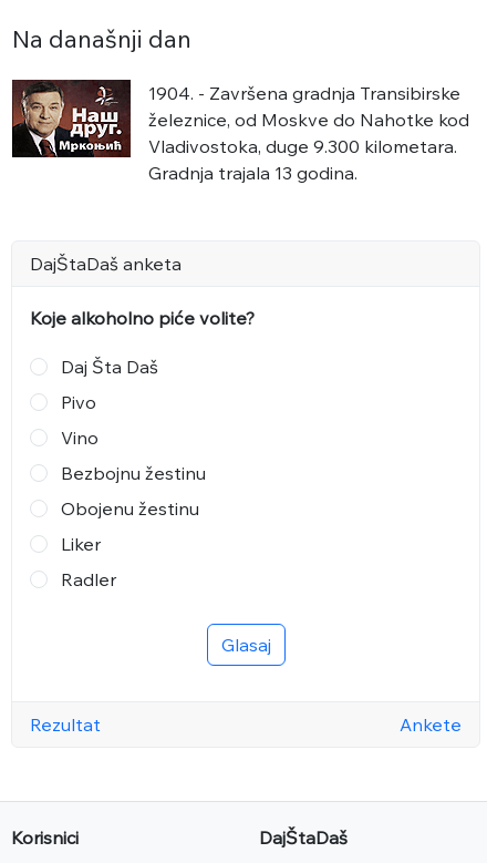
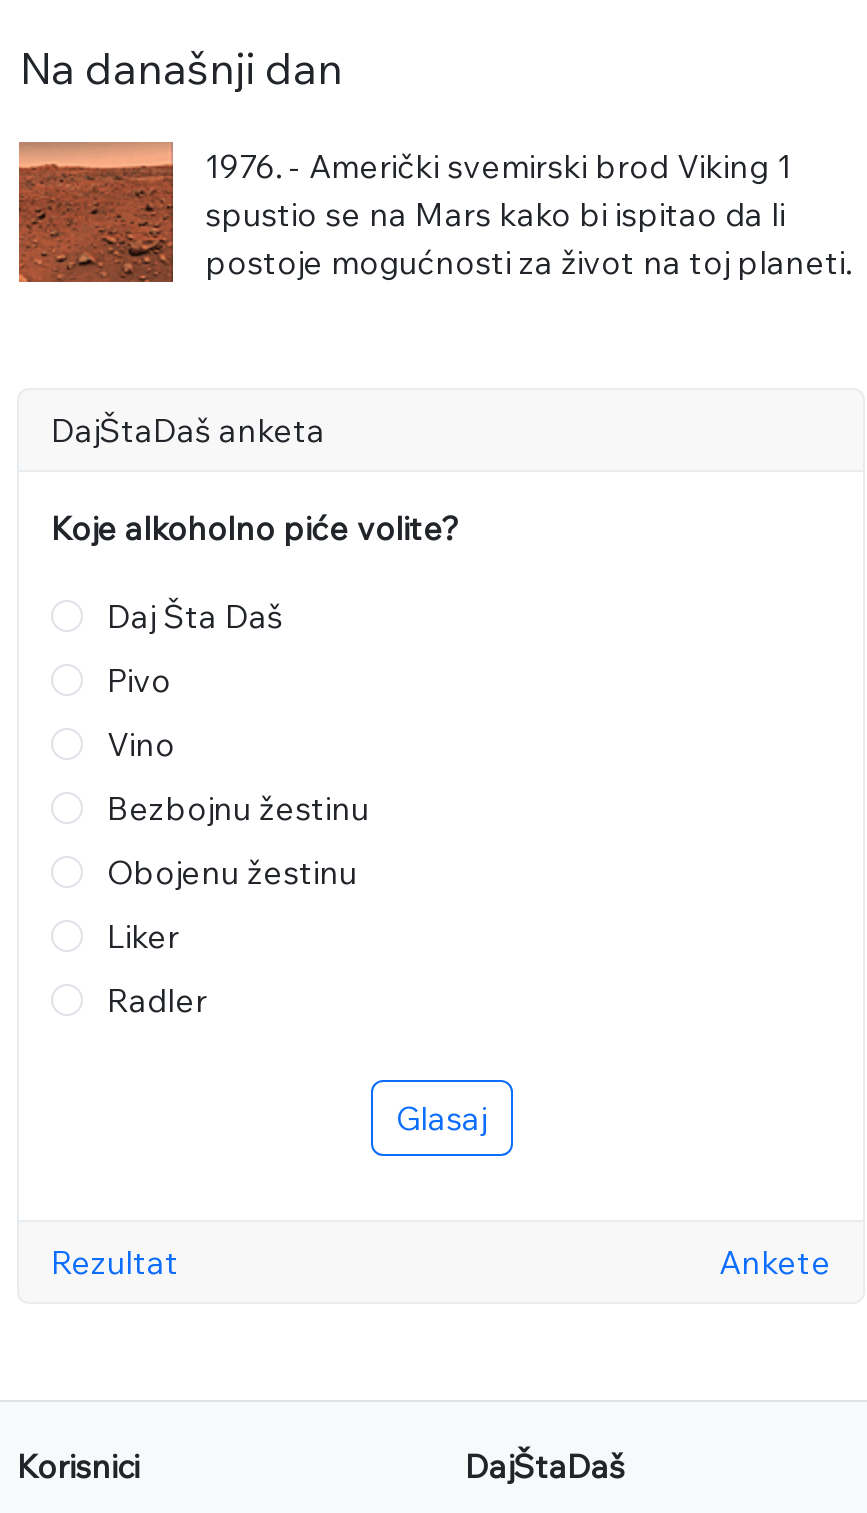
- [image]
+ [image]

- 1904. - Završena gradnja Transibirske
- železnice, od Moskve do Nahotke kod
- Vladivostoka, duge 9.300 kilometara.
- Gradnja trajala 13 godina.
+ 1976. - Američki svemirski brod Viking 1
+ spustio se na Mars kako bi ispitao da li
+ postoje mogućnosti za život na toj planeti.
